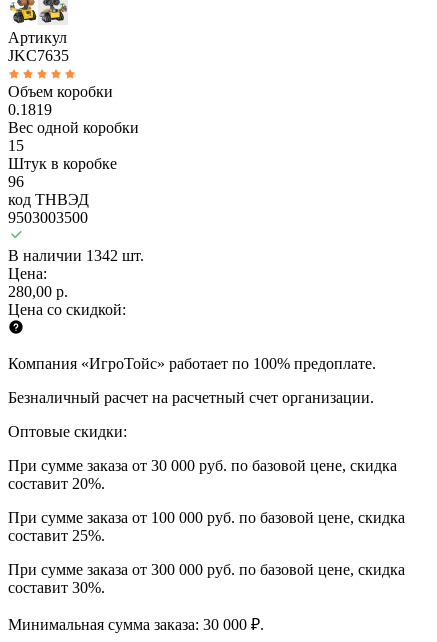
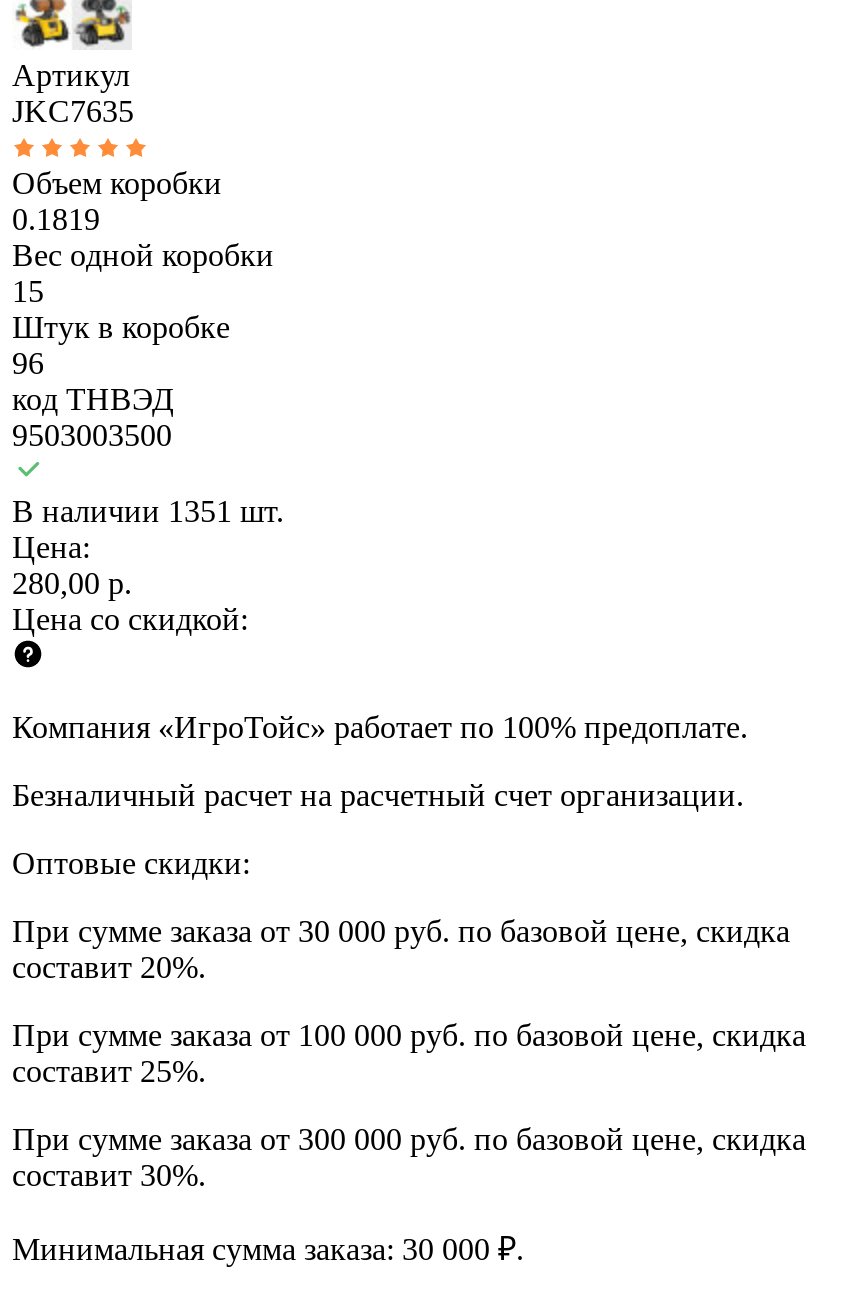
- В наличии 1342 шт.
+ В наличии 1351 шт.
